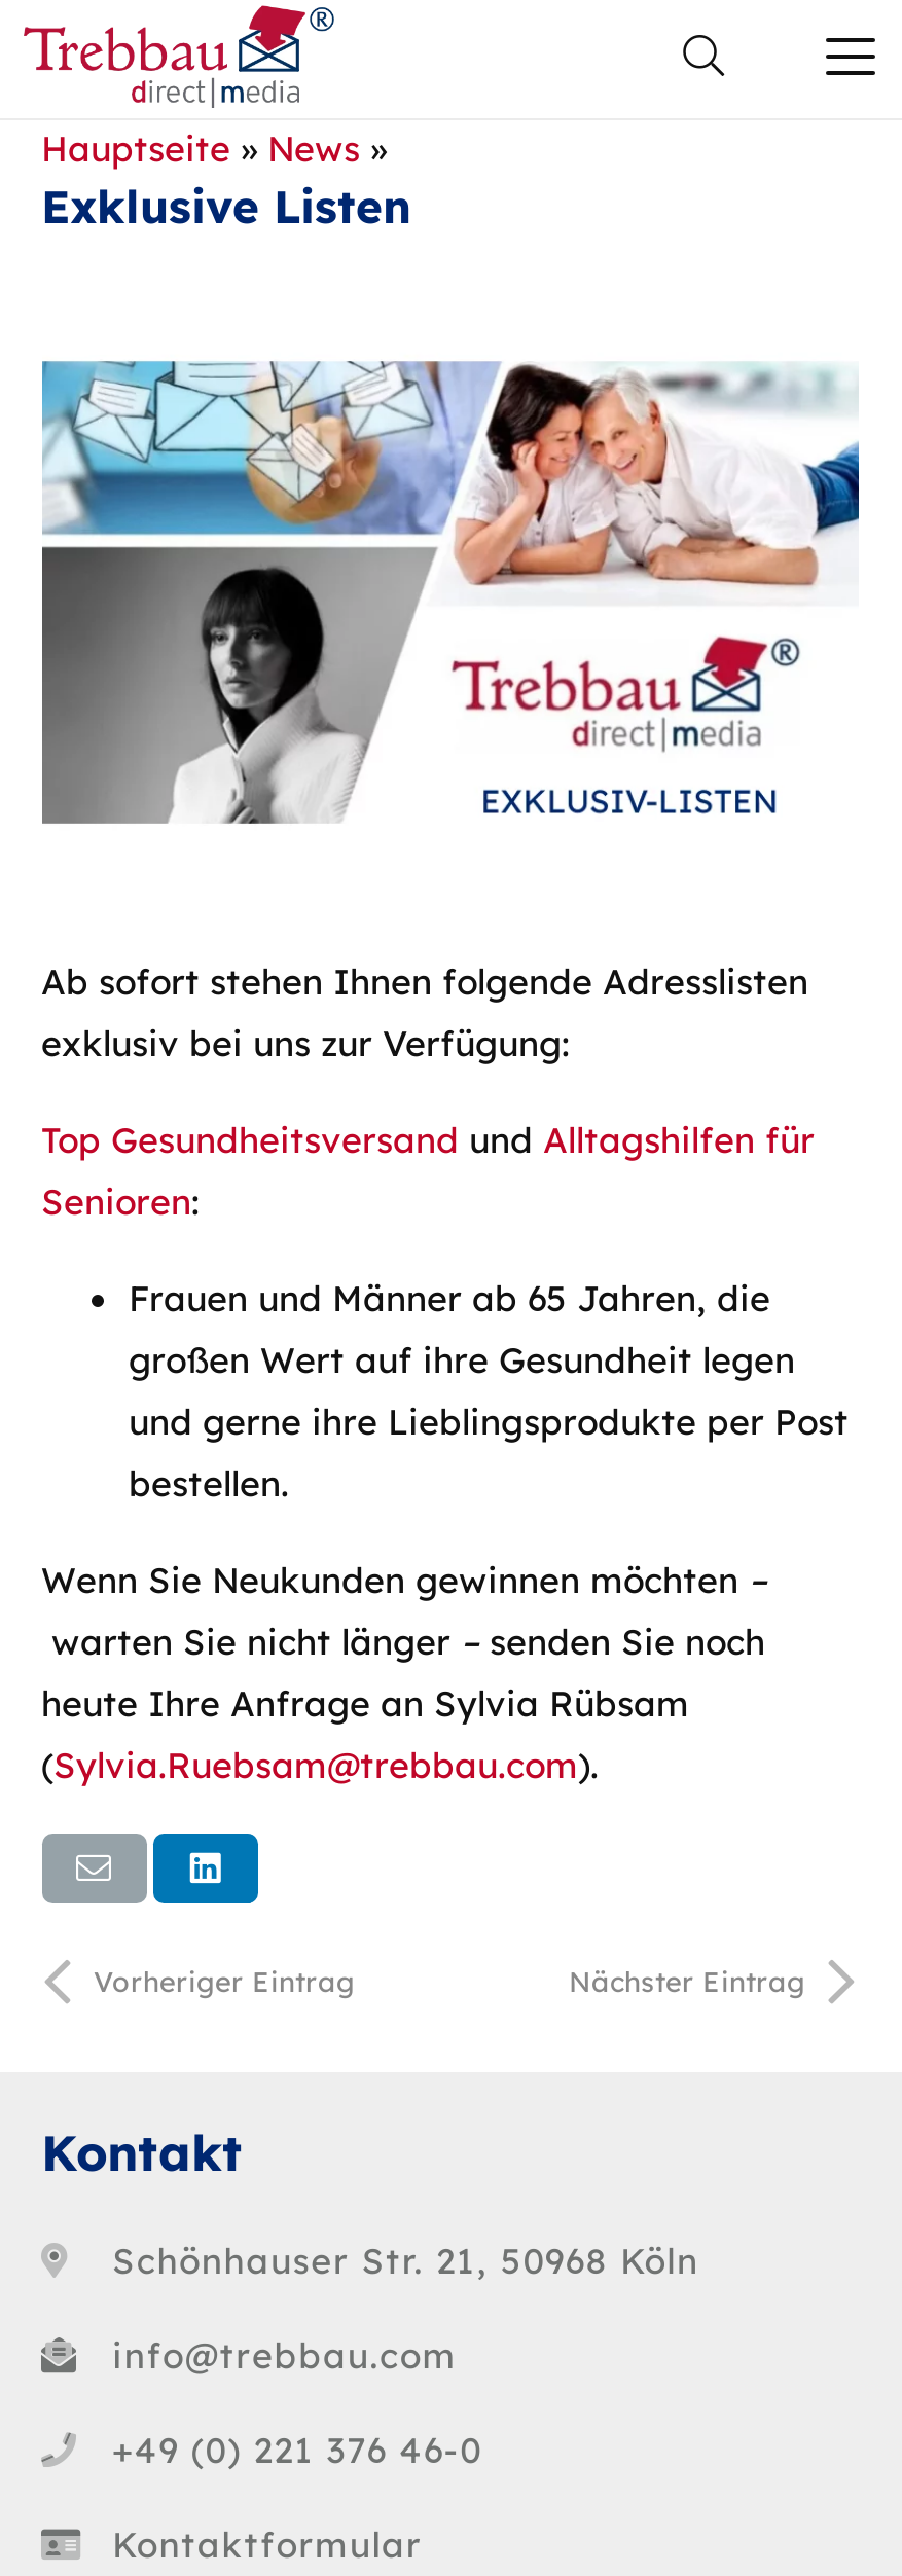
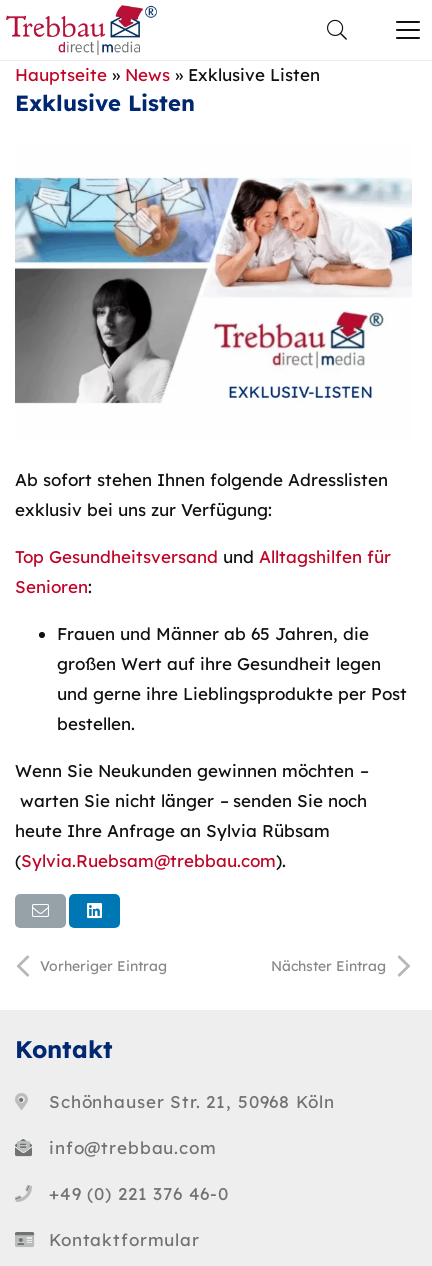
- Hauptseite» News»
+ Hauptseite» News» Exklusive Listen
